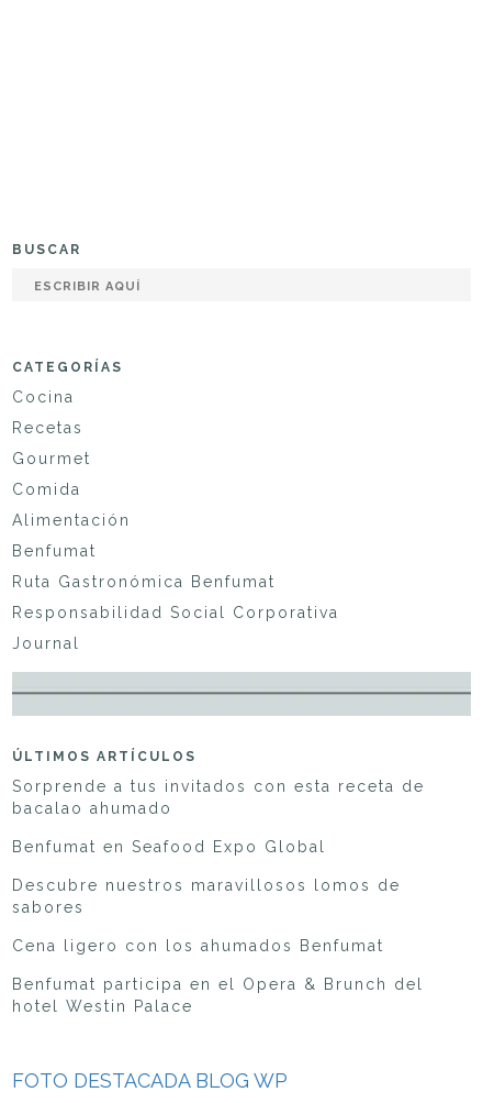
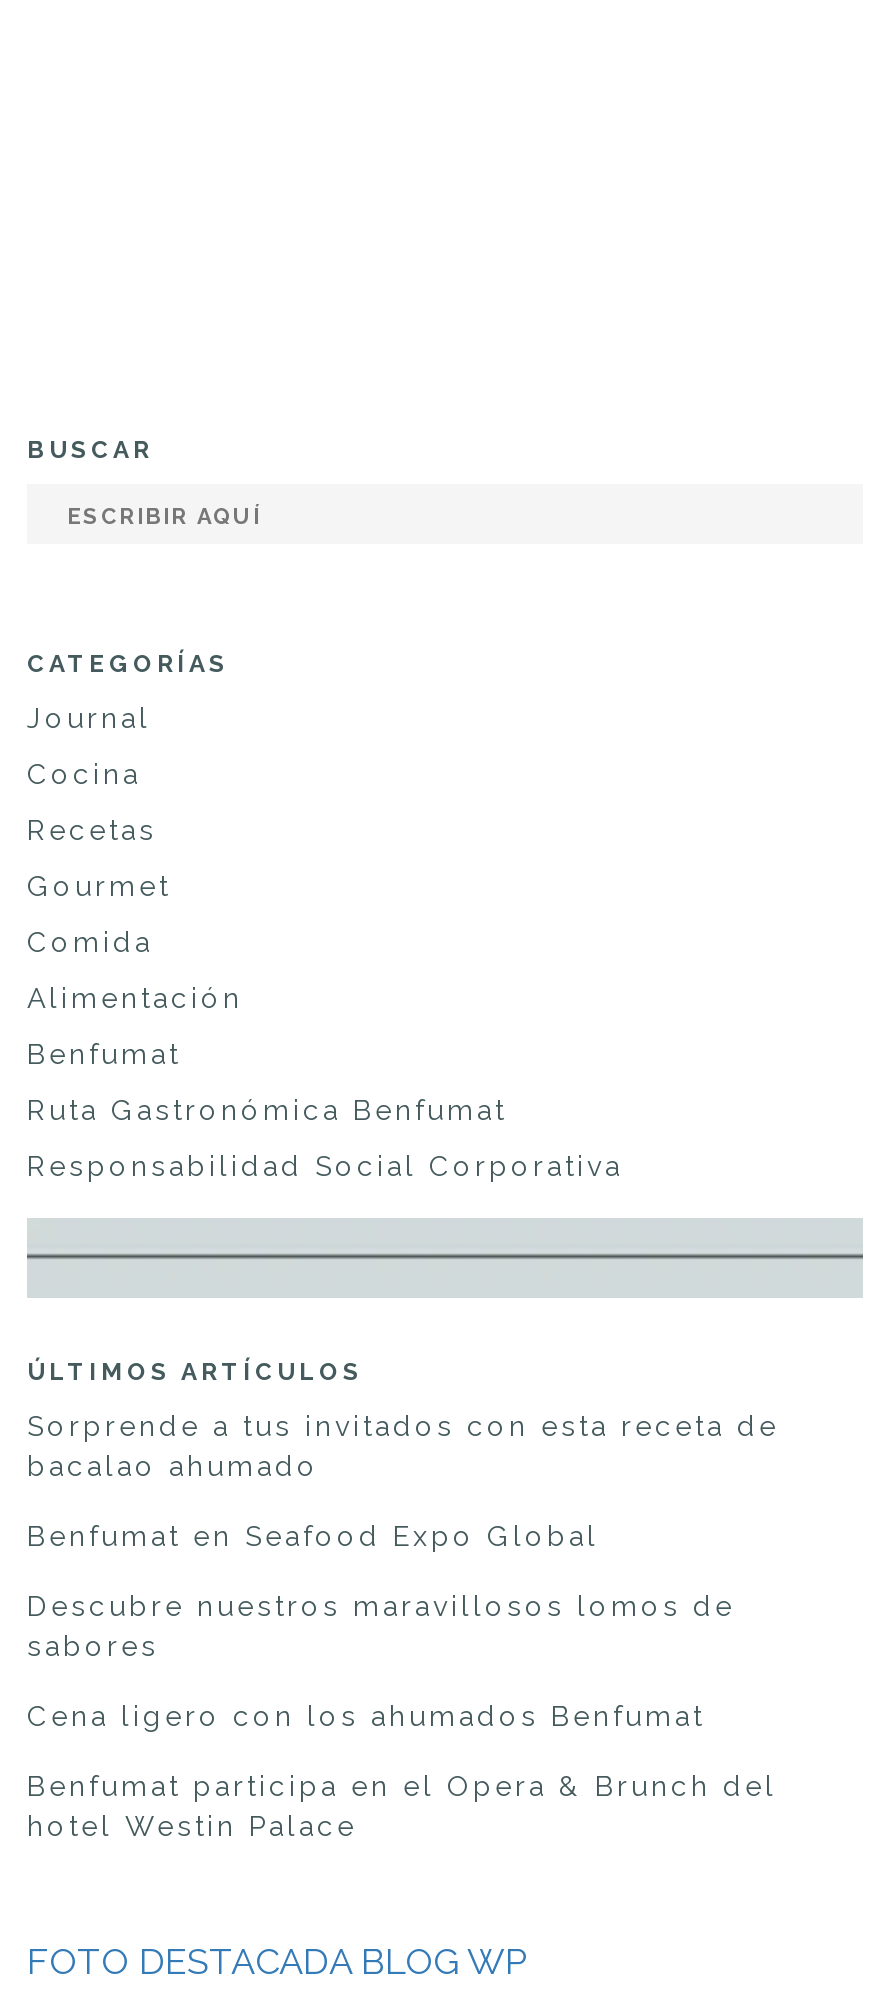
moved down: Cocina | Recetas | Gourmet | Comida | Alimentación | Benfumat | Ruta Gastronómica Benfumat | Responsabilidad Social Corporativa

moved up: Journal
